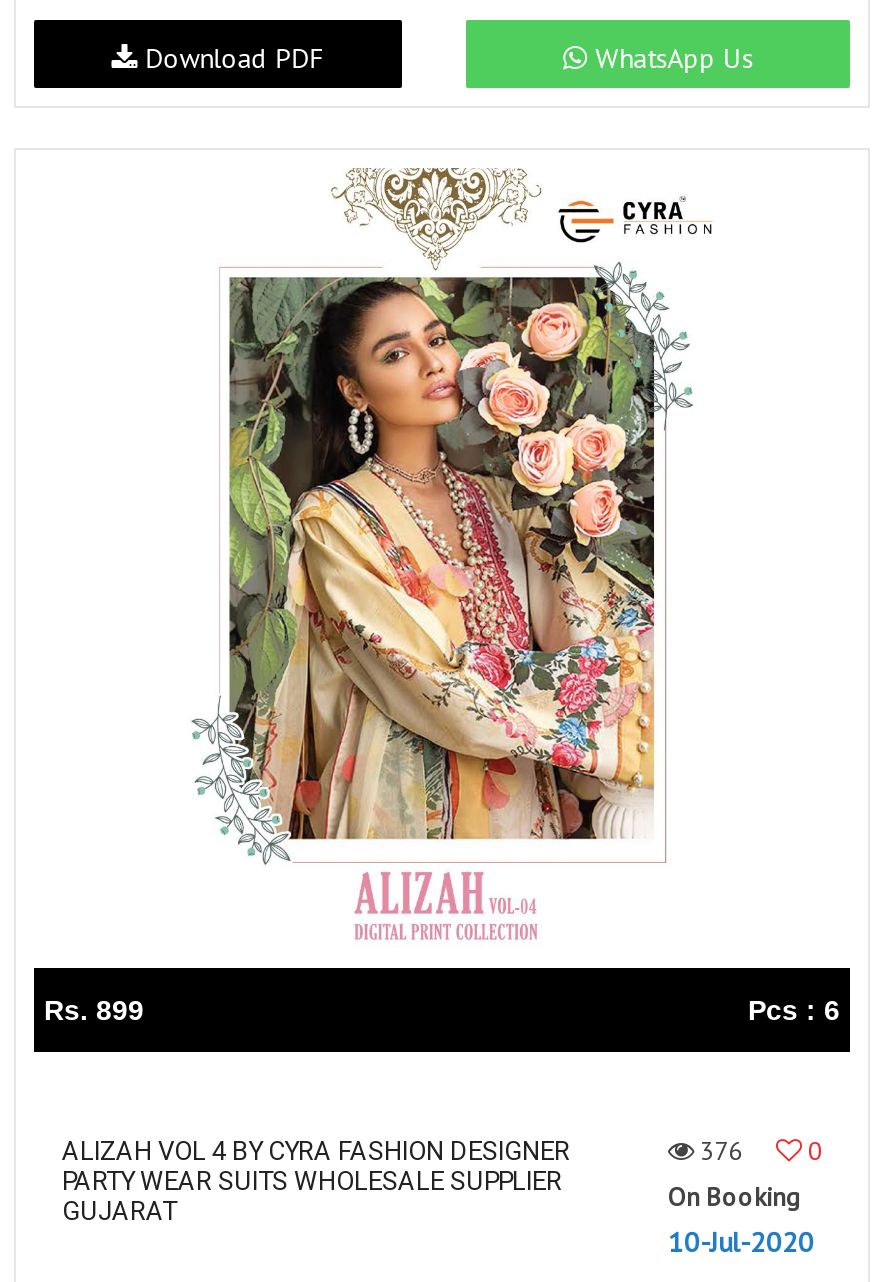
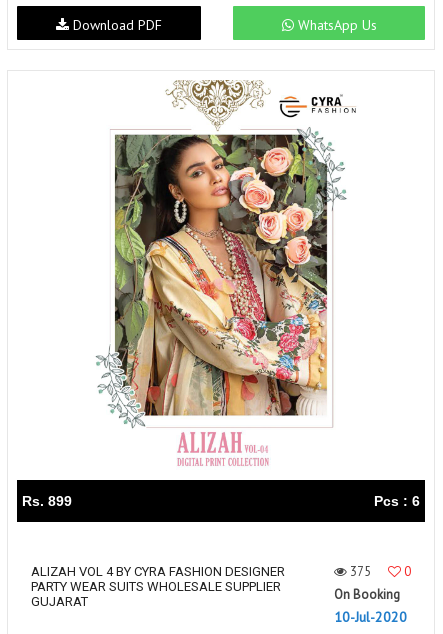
- 376 0
+ 375 0
